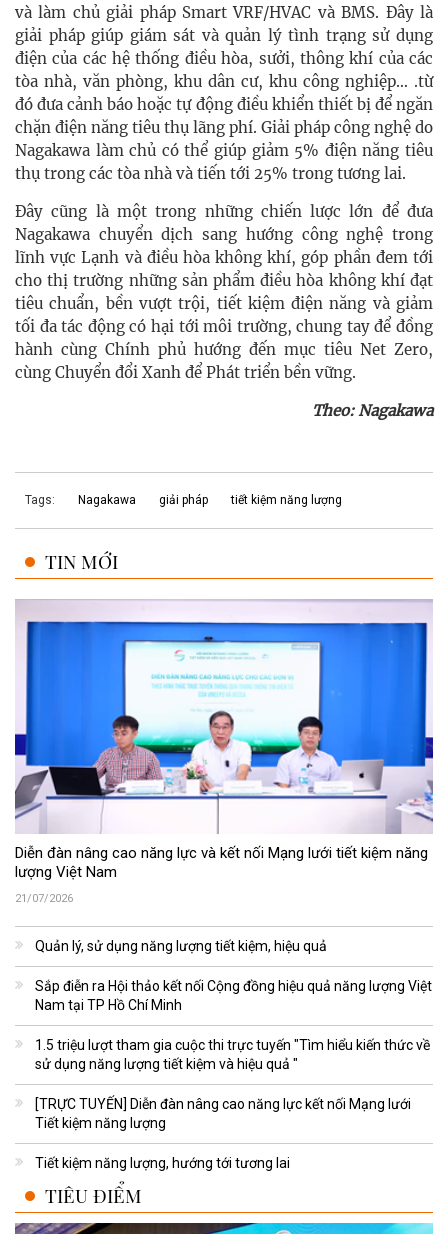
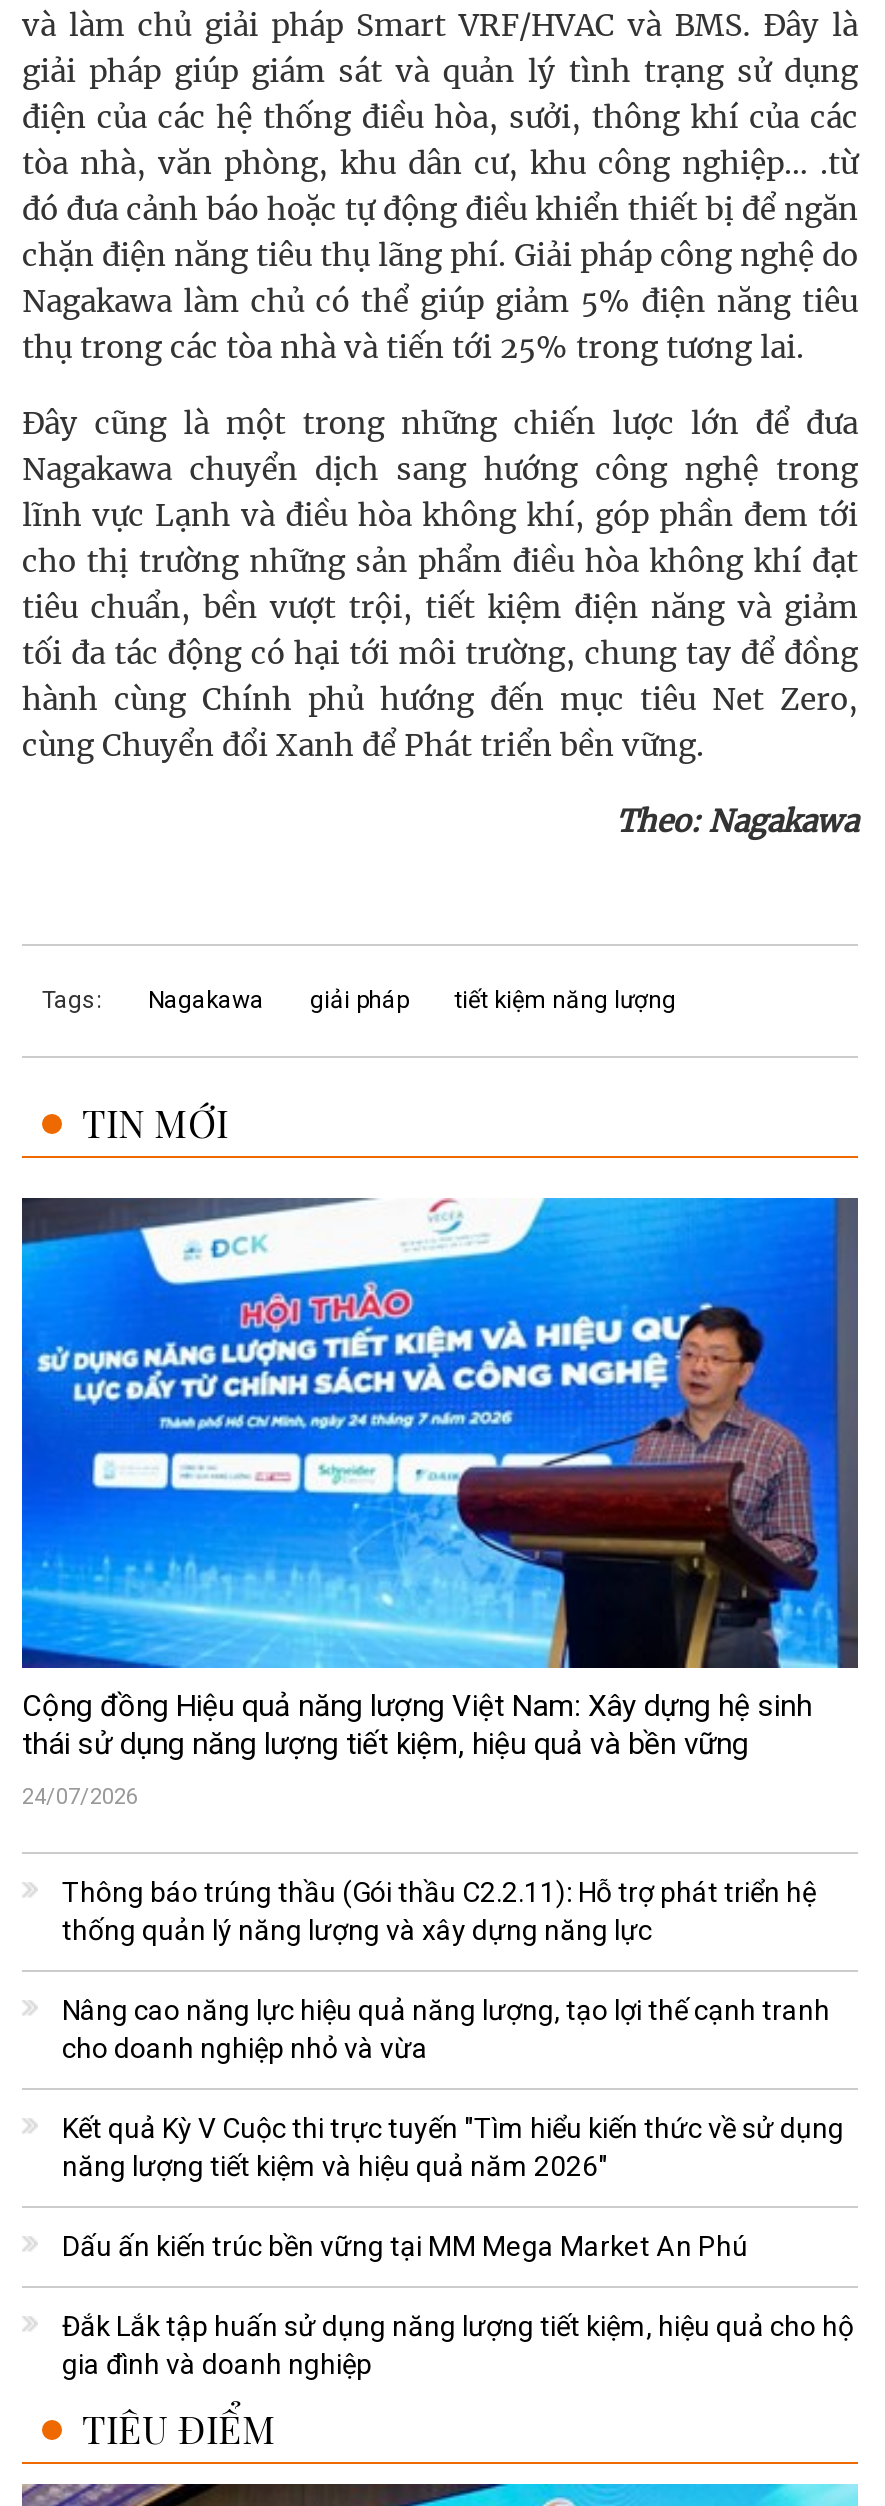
- [image]
- Diễn đàn nâng cao năng lực và kết nối Mạng lưới tiết kiệm năng
- lượng Việt Nam
+ [image]
+ Cộng đồng Hiệu quả năng lượng Việt Nam: Xây dựng hệ sinh
+ thái sử dụng năng lượng tiết kiệm, hiệu quả và bền vững

- 21/07/2026
+ 24/07/2026

- Quản lý, sử dụng năng lượng tiết kiệm, hiệu quả
+ Thông báo trúng thầu (Gói thầu C2.2.11): Hỗ trợ phát triển hệ
+ thống quản lý năng lượng và xây dựng năng lực

- Sắp điễn ra Hội thảo kết nối Cộng đồng hiệu quả năng lượng Việt
- Nam tại TP Hồ Chí Minh
+ Nâng cao năng lực hiệu quả năng lượng, tạo lợi thế cạnh tranh
+ cho doanh nghiệp nhỏ và vừa

- 1.5 triệu lượt tham gia cuộc thi trực tuyến "Tìm hiểu kiến thức về
- sử dụng năng lượng tiết kiệm và hiệu quả "
+ Kết quả Kỳ V Cuộc thi trực tuyến "Tìm hiểu kiến thức về sử dụng
+ năng lượng tiết kiệm và hiệu quả năm 2026"

- [TRỰC TUYẾN] Diễn đàn nâng cao năng lực kết nối Mạng lưới
- Tiết kiệm năng lượng
+ Dấu ấn kiến trúc bền vững tại MM Mega Market An Phú

- Tiết kiệm năng lượng, hướng tới tương lai
+ Đắk Lắk tập huấn sử dụng năng lượng tiết kiệm, hiệu quả cho hộ
+ gia đình và doanh nghiệp
